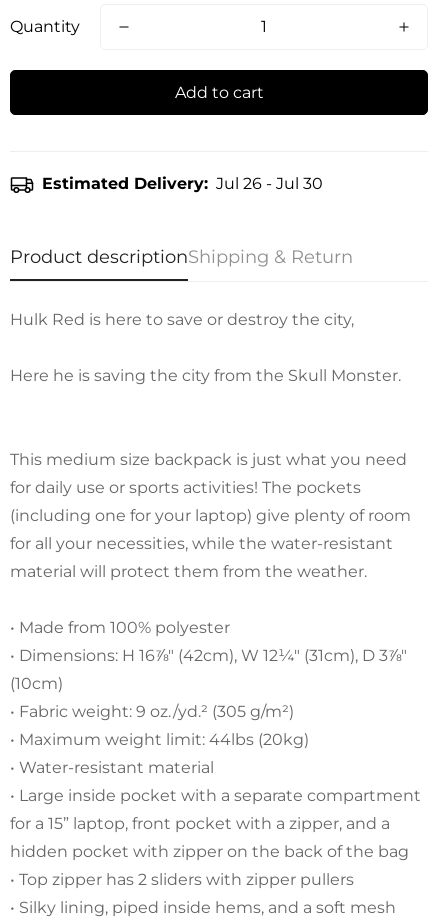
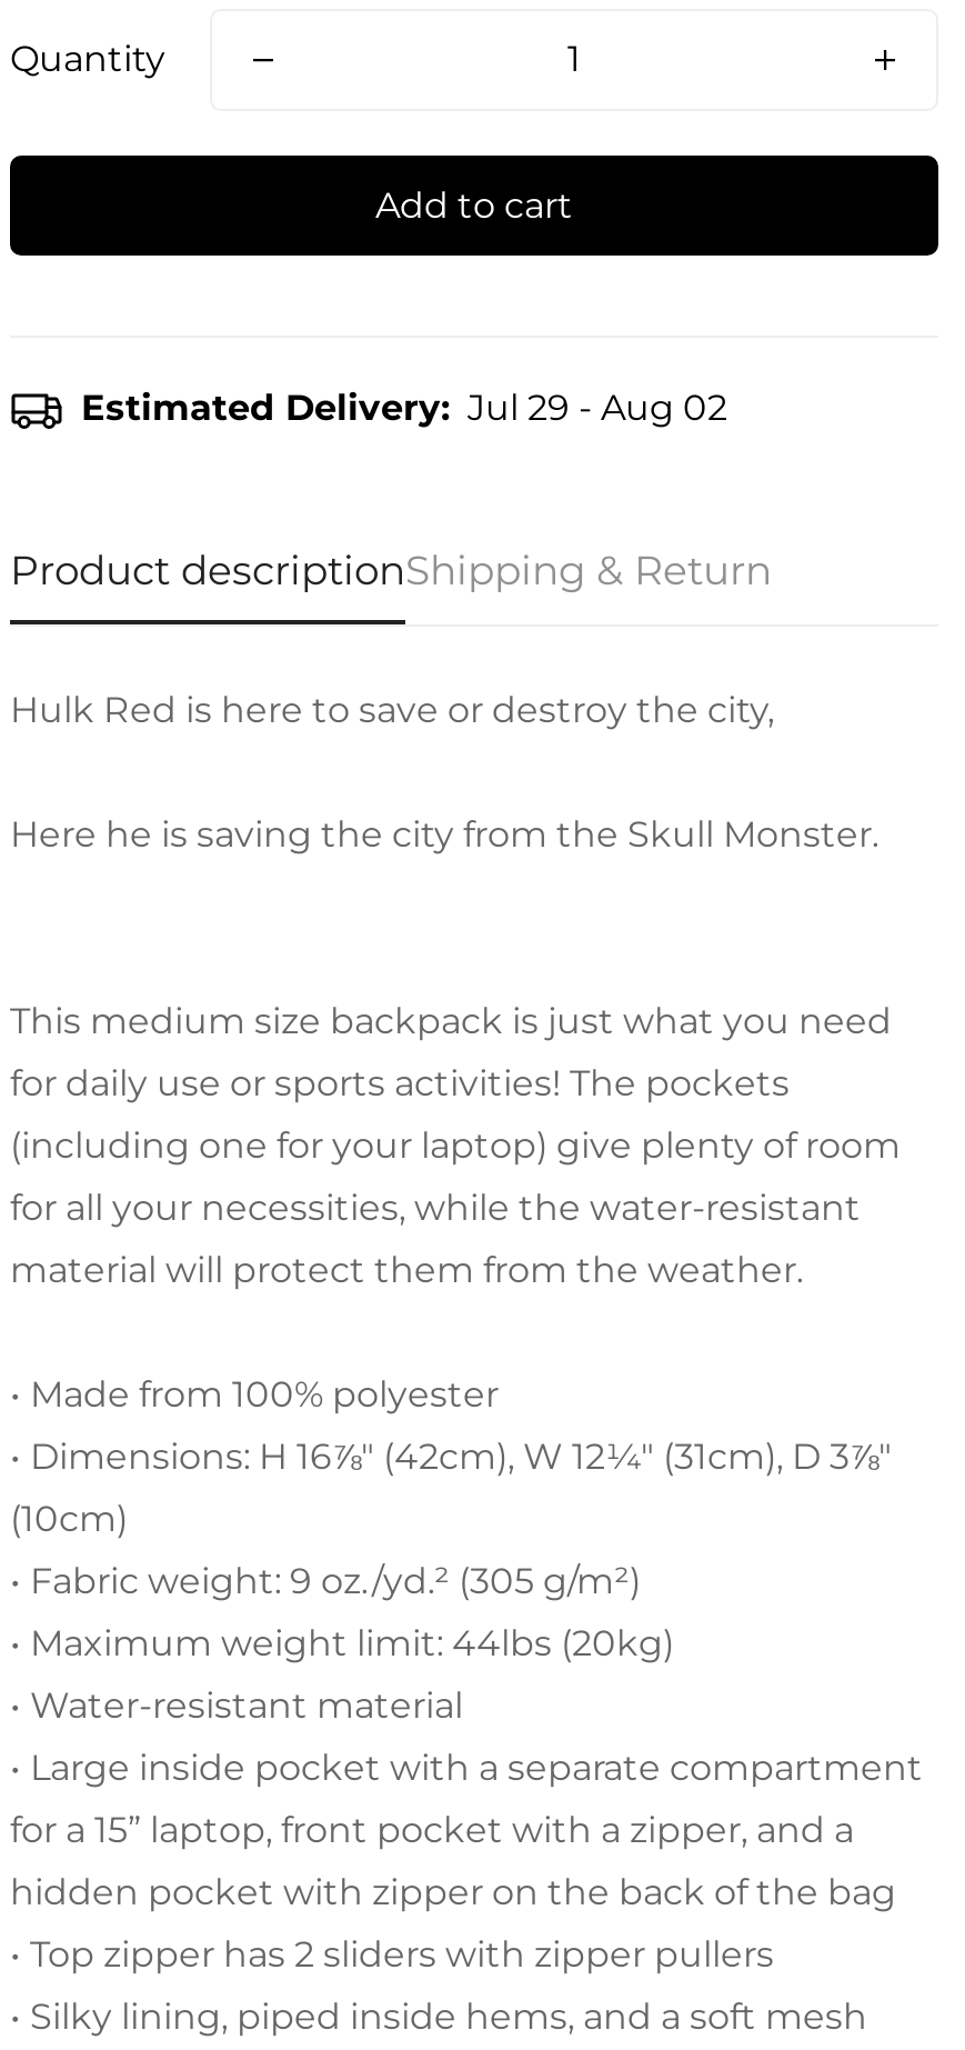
- Estimated Delivery: Jul 26 - Jul 30
+ Estimated Delivery: Jul 29 - Aug 02
